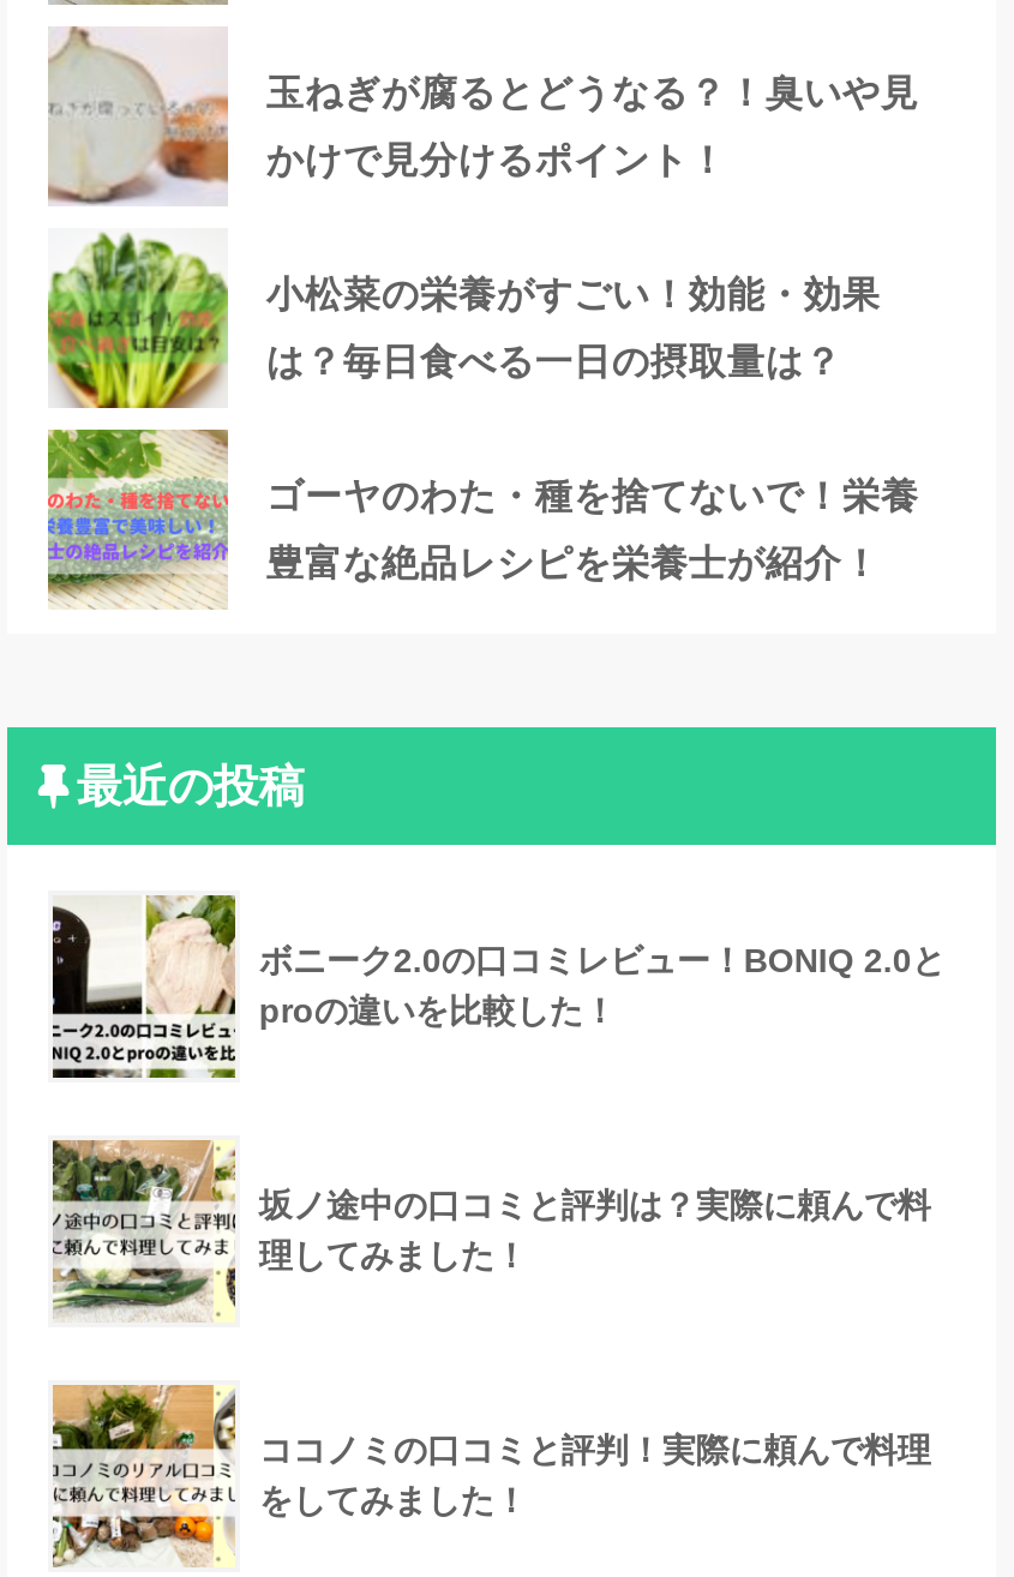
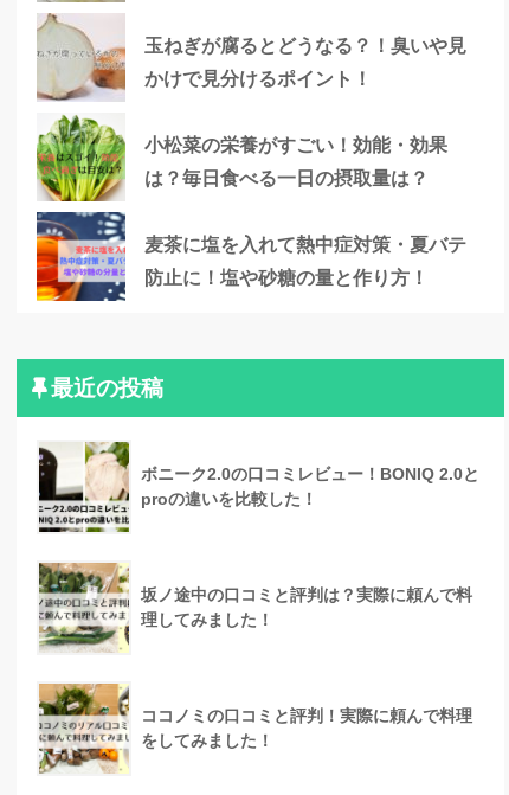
- [image]
- ゴーヤのわた・種を捨てないで！栄養
+ [image]
+ 麦茶に塩を入れて熱中症対策・夏バテ

- 豊富な絶品レシピを栄養士が紹介！
+ 防止に！塩や砂糖の量と作り方！
